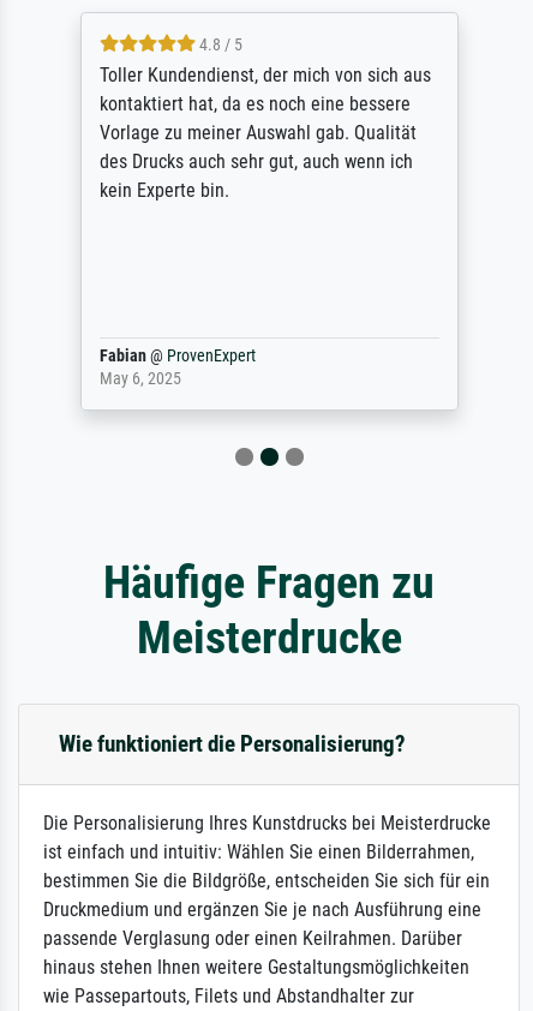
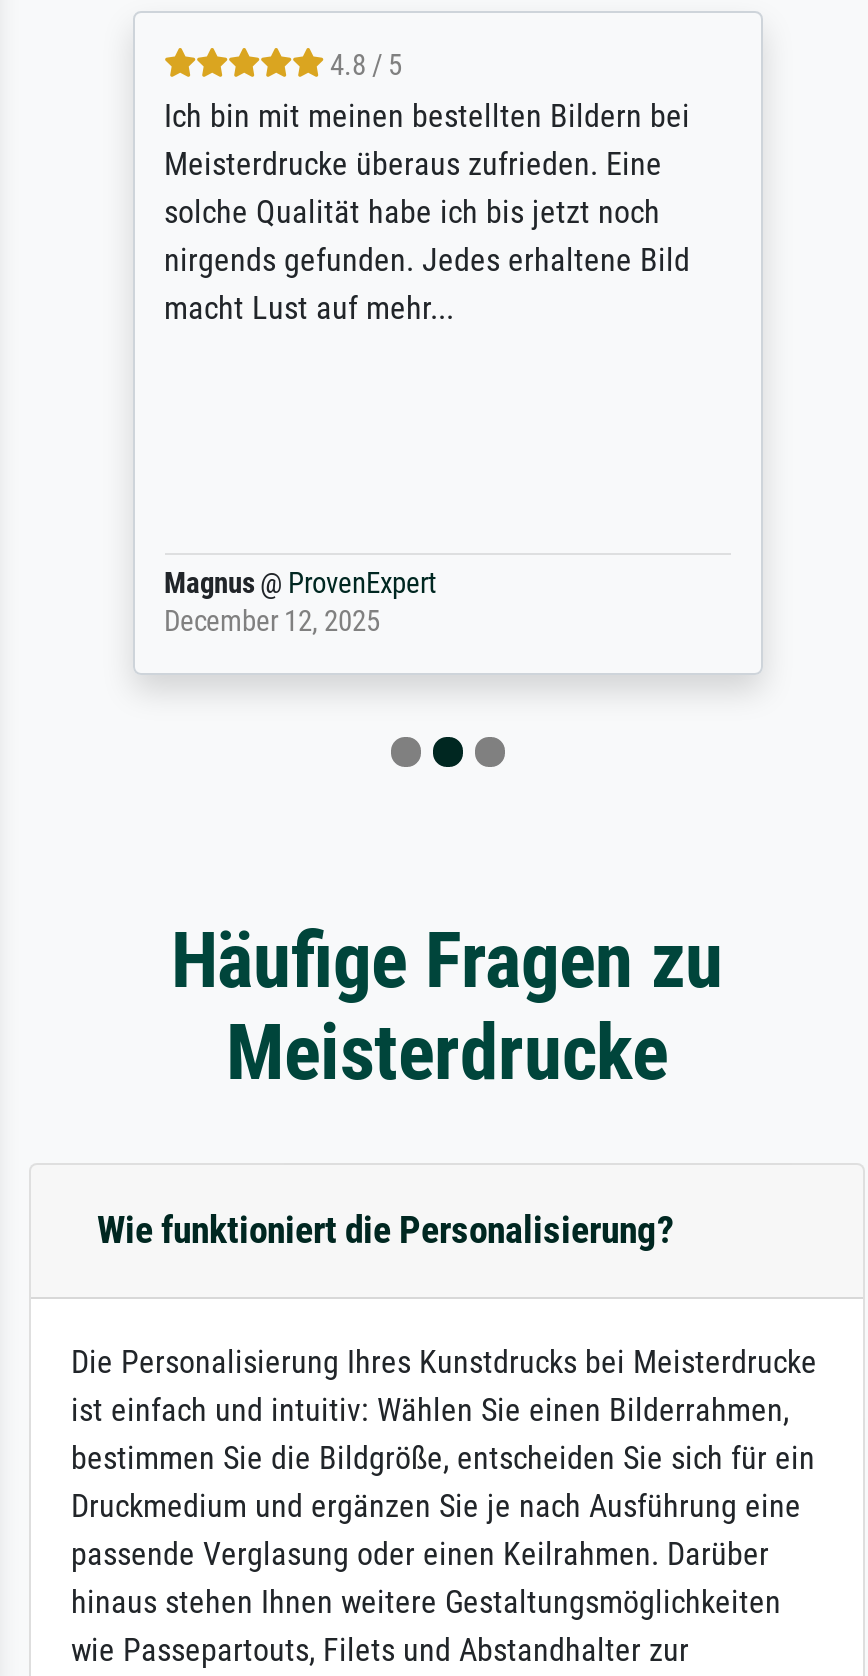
- Toller Kundendienst, der mich von sich aus
- kontaktiert hat, da es noch eine bessere
- Vorlage zu meiner Auswahl gab. Qualität
- des Drucks auch sehr gut, auch wenn ich
- kein Experte bin.
+ Ich bin mit meinen bestellten Bildern bei
+ Meisterdrucke überaus zufrieden. Eine
+ solche Qualität habe ich bis jetzt noch
+ nirgends gefunden. Jedes erhaltene Bild
+ macht Lust auf mehr...

- Fabian @ ProvenExpert
- May 6, 2025
+ Magnus @ ProvenExpert
+ December 12, 2025
